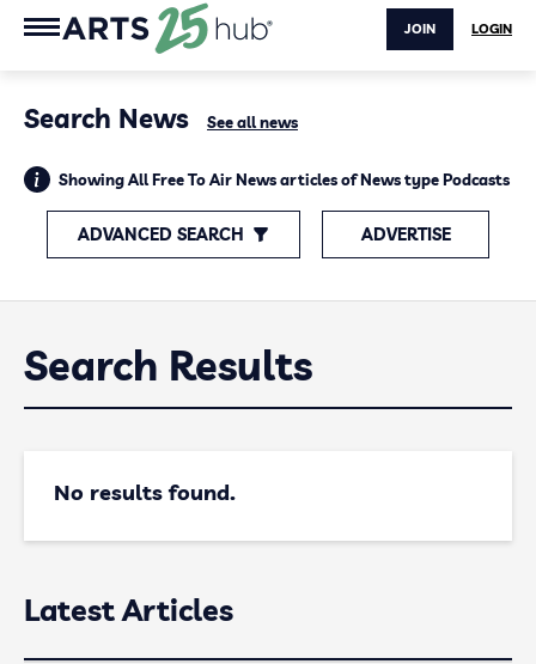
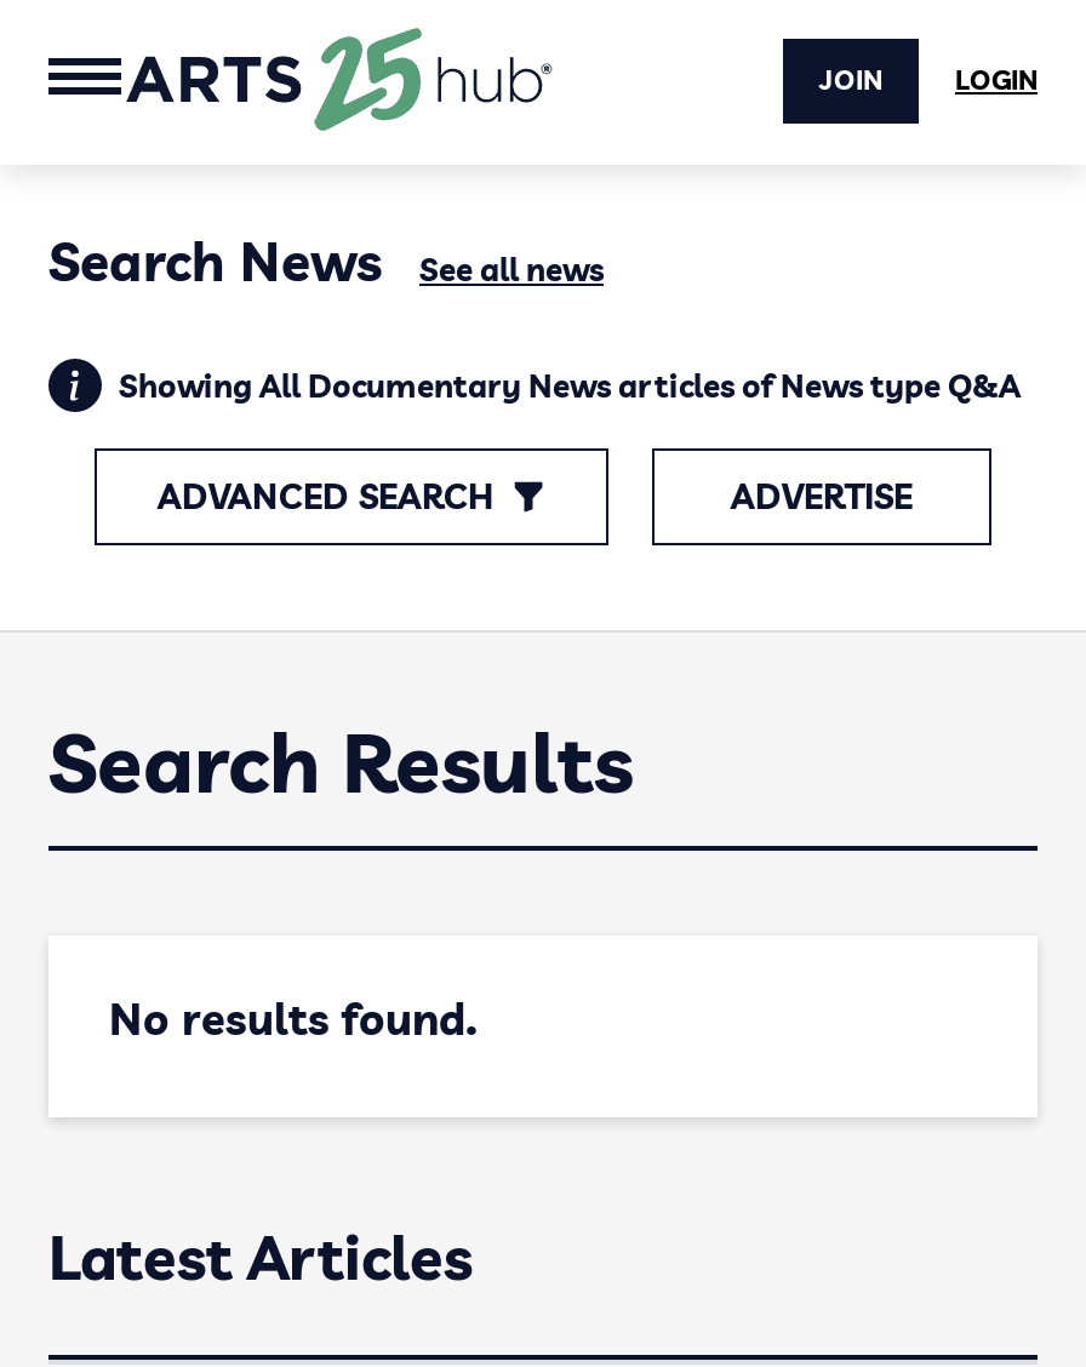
- Showing All Free To Air News articles of News type Podcasts
+ Showing All Documentary News articles of News type Q&A
